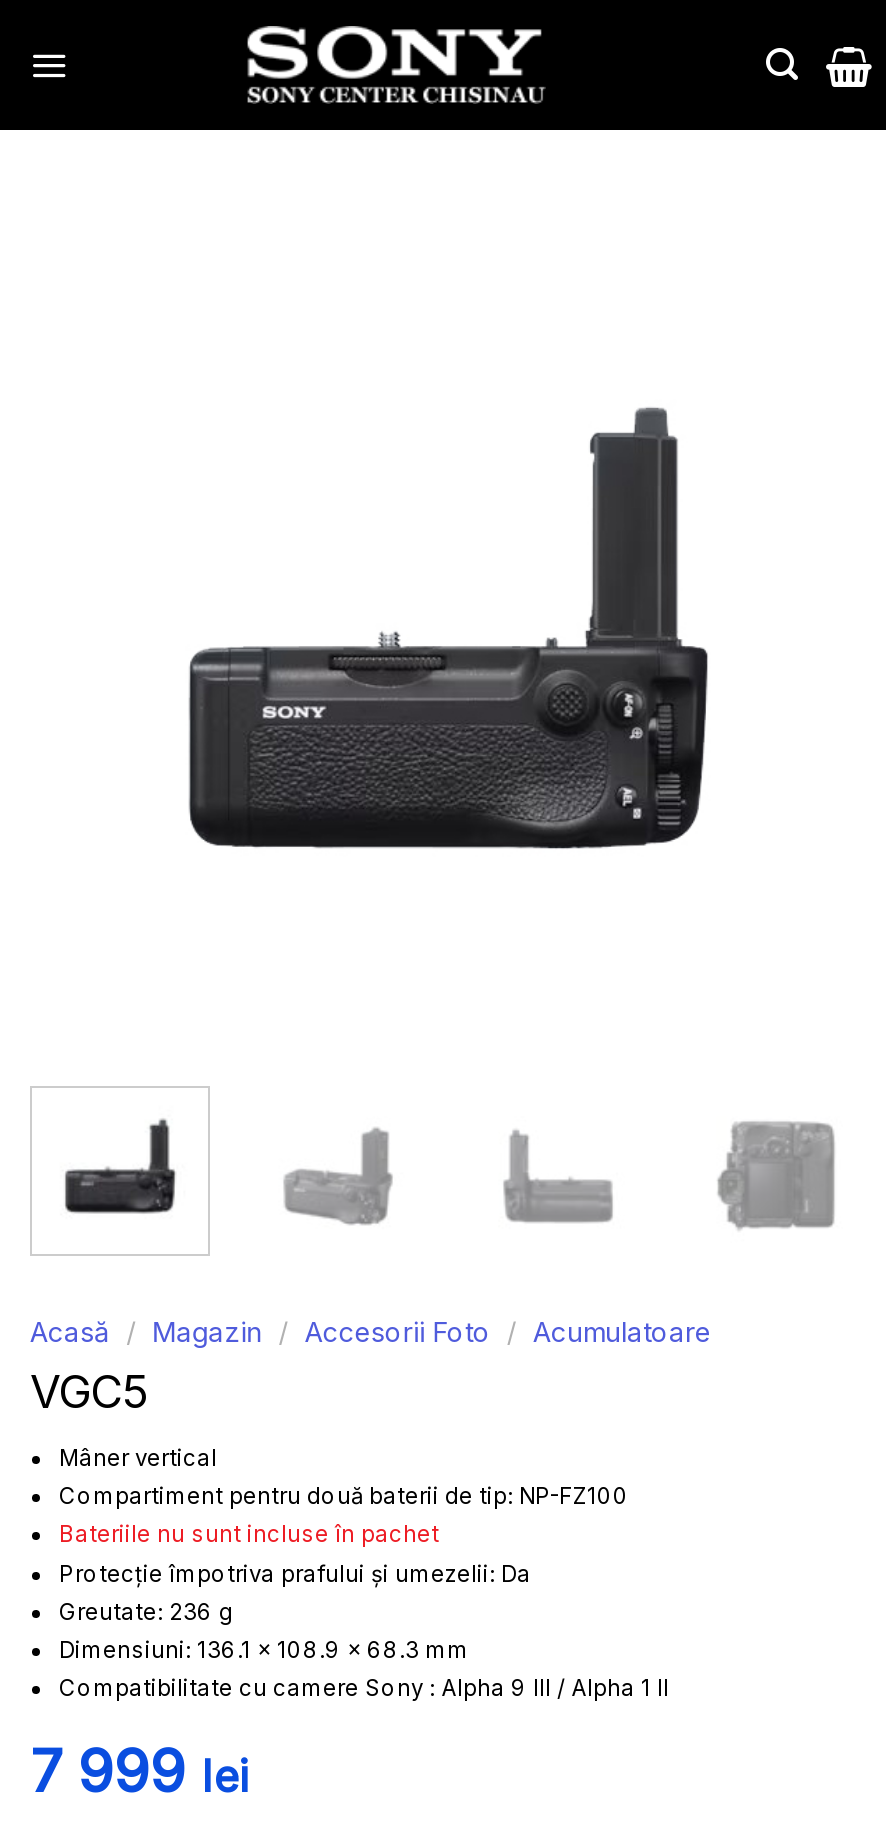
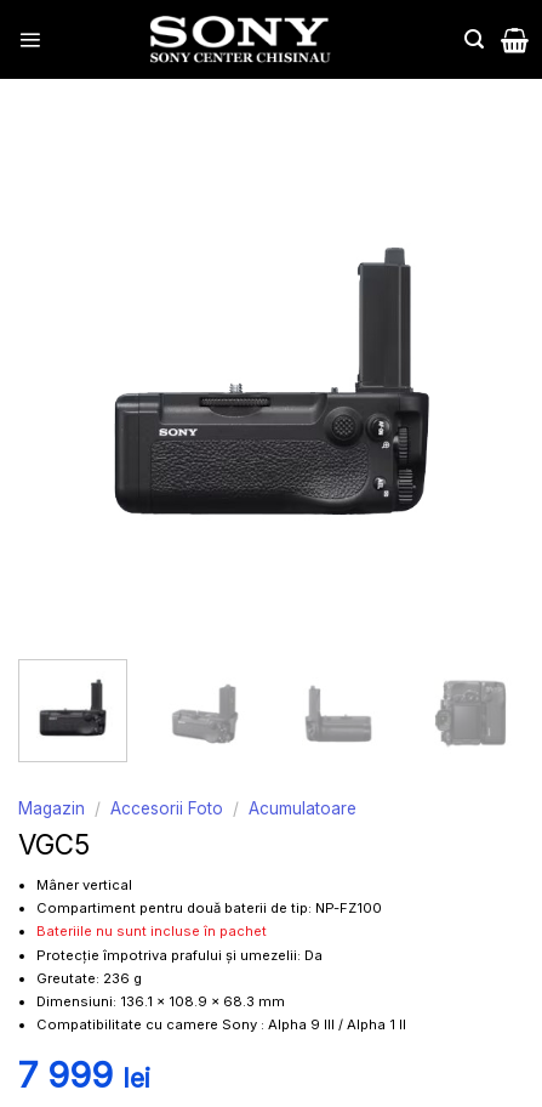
- Acasă / Magazin / Accesorii Foto / Acumulatoare
+ Magazin / Accesorii Foto / Acumulatoare
